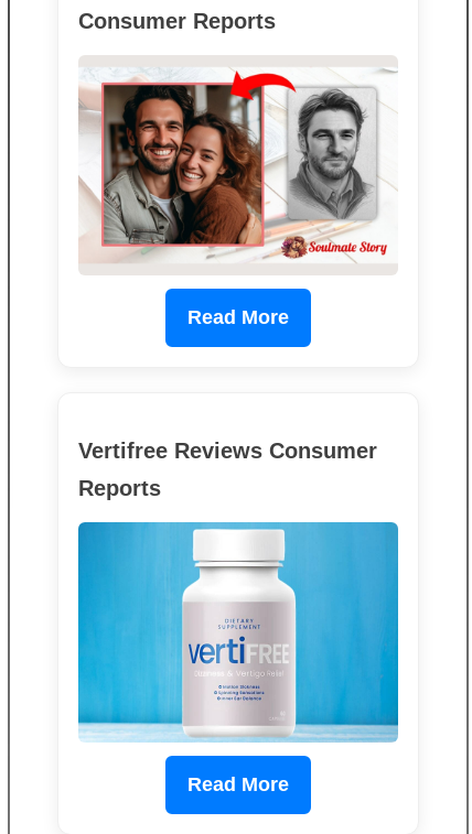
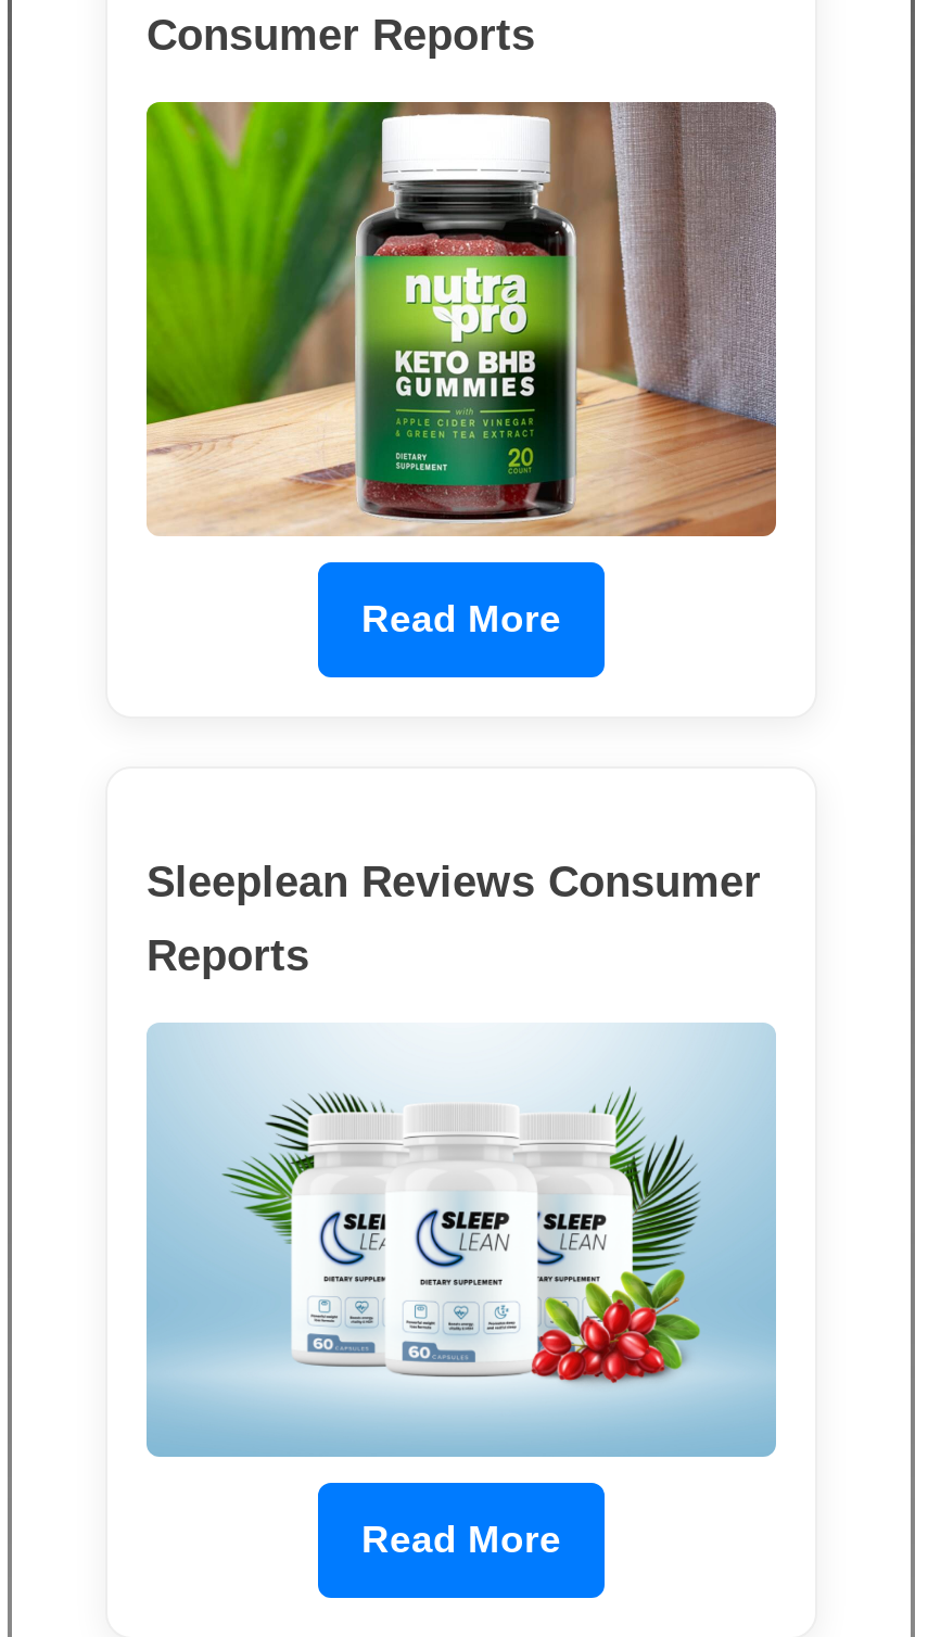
- [image]
+ [image]

- Vertifree Reviews Consumer
+ Sleeplean Reviews Consumer

- [image]
+ [image]
